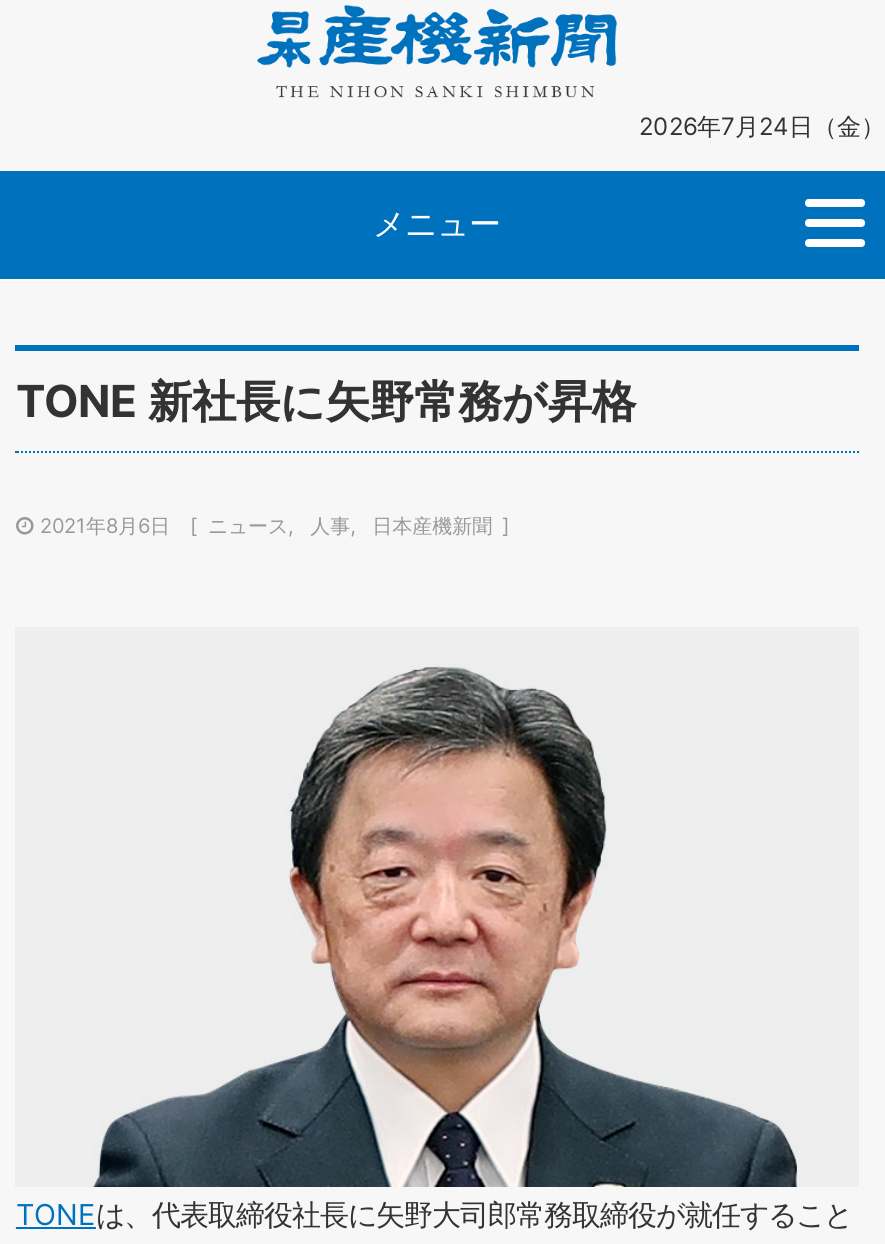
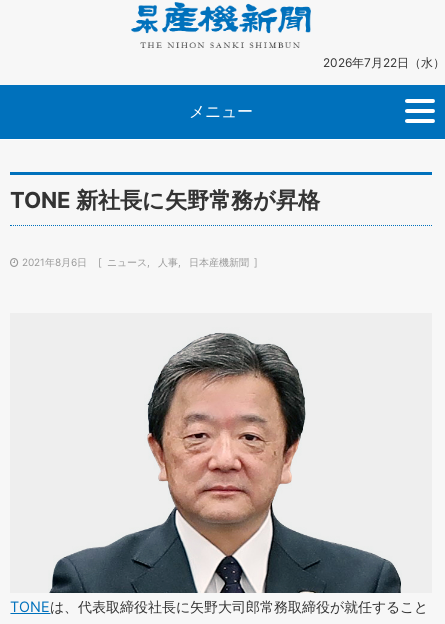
- 2026年7月24日（金）
+ 2026年7月22日（水）
